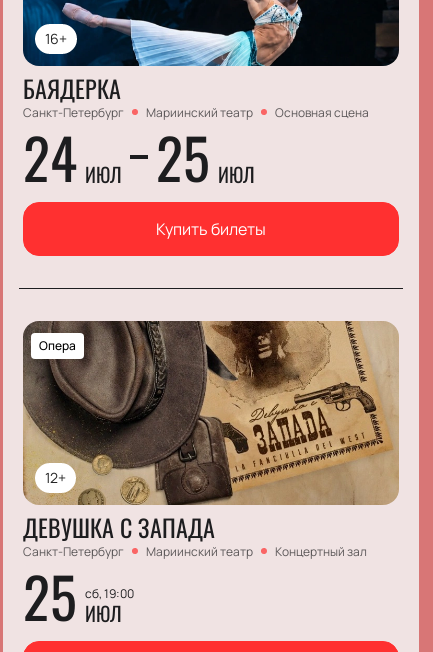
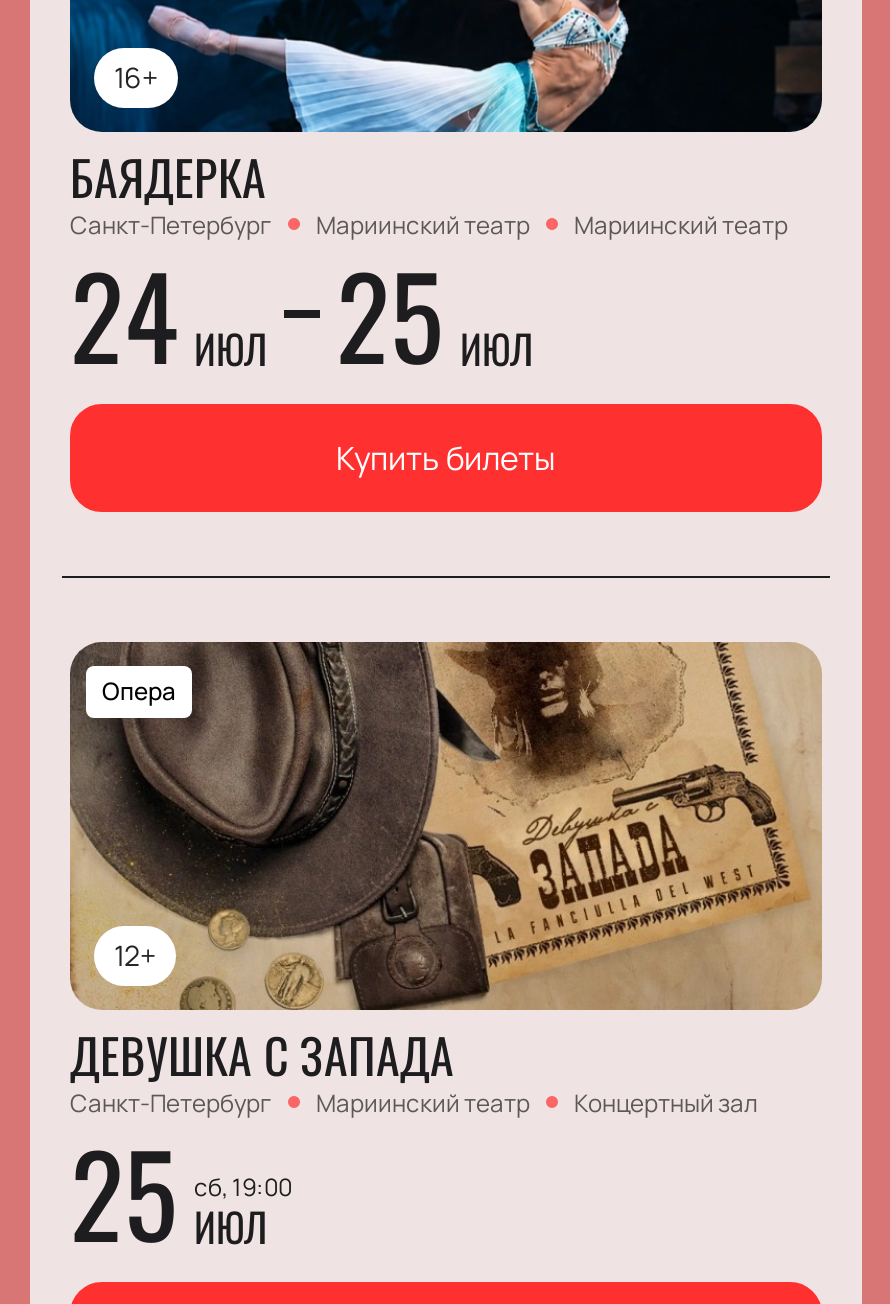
- Основная сцена
+ Мариинский театр
